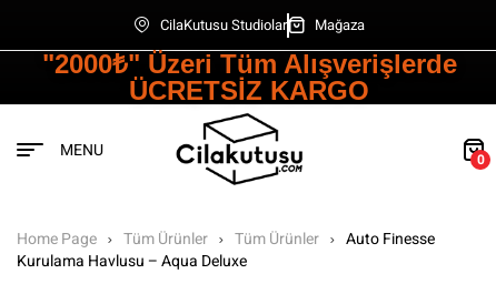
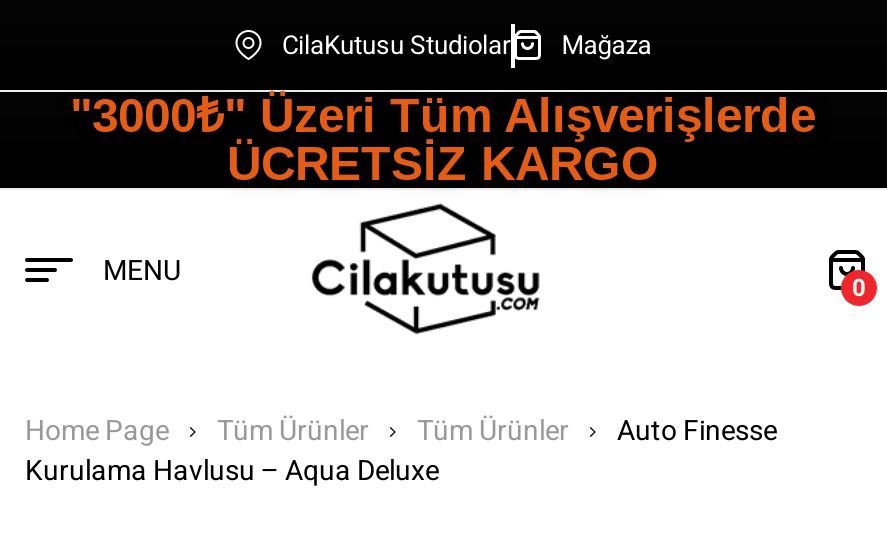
- "2000₺" Üzeri Tüm Alışverişlerde
+ "3000₺" Üzeri Tüm Alışverişlerde
